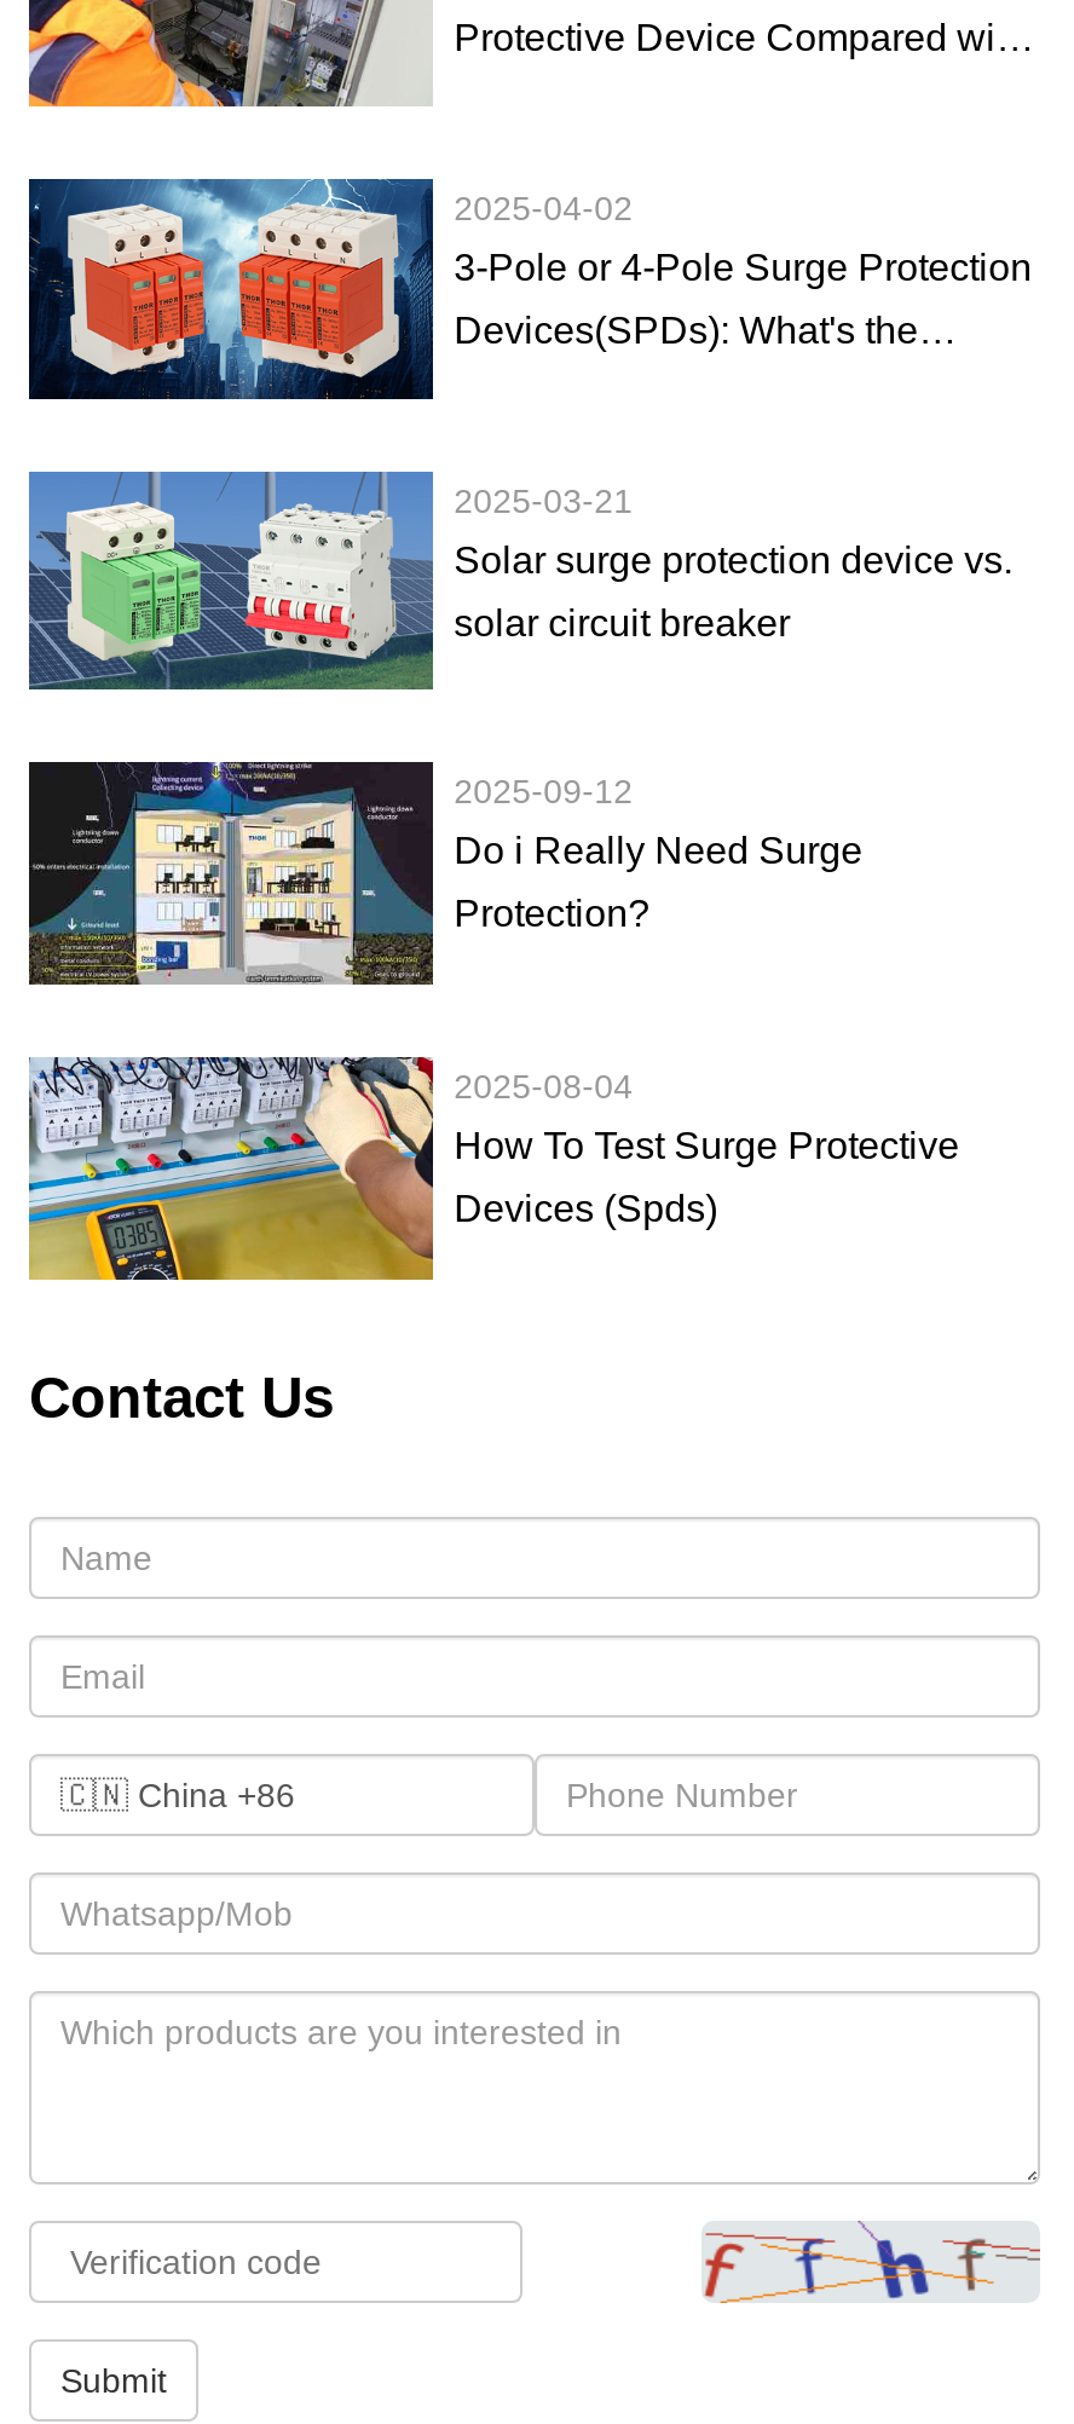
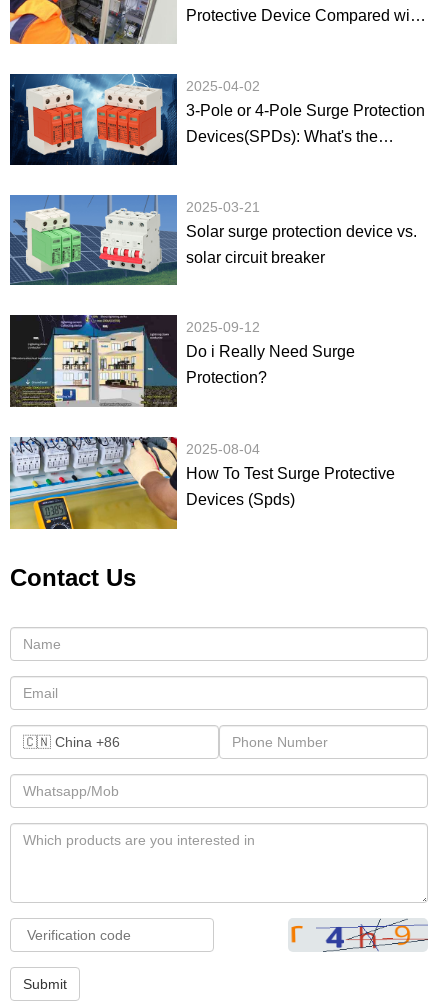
- [image]
+ [image]
